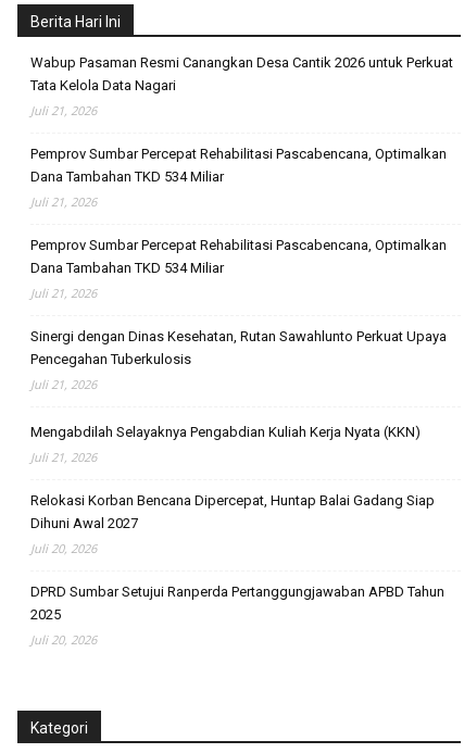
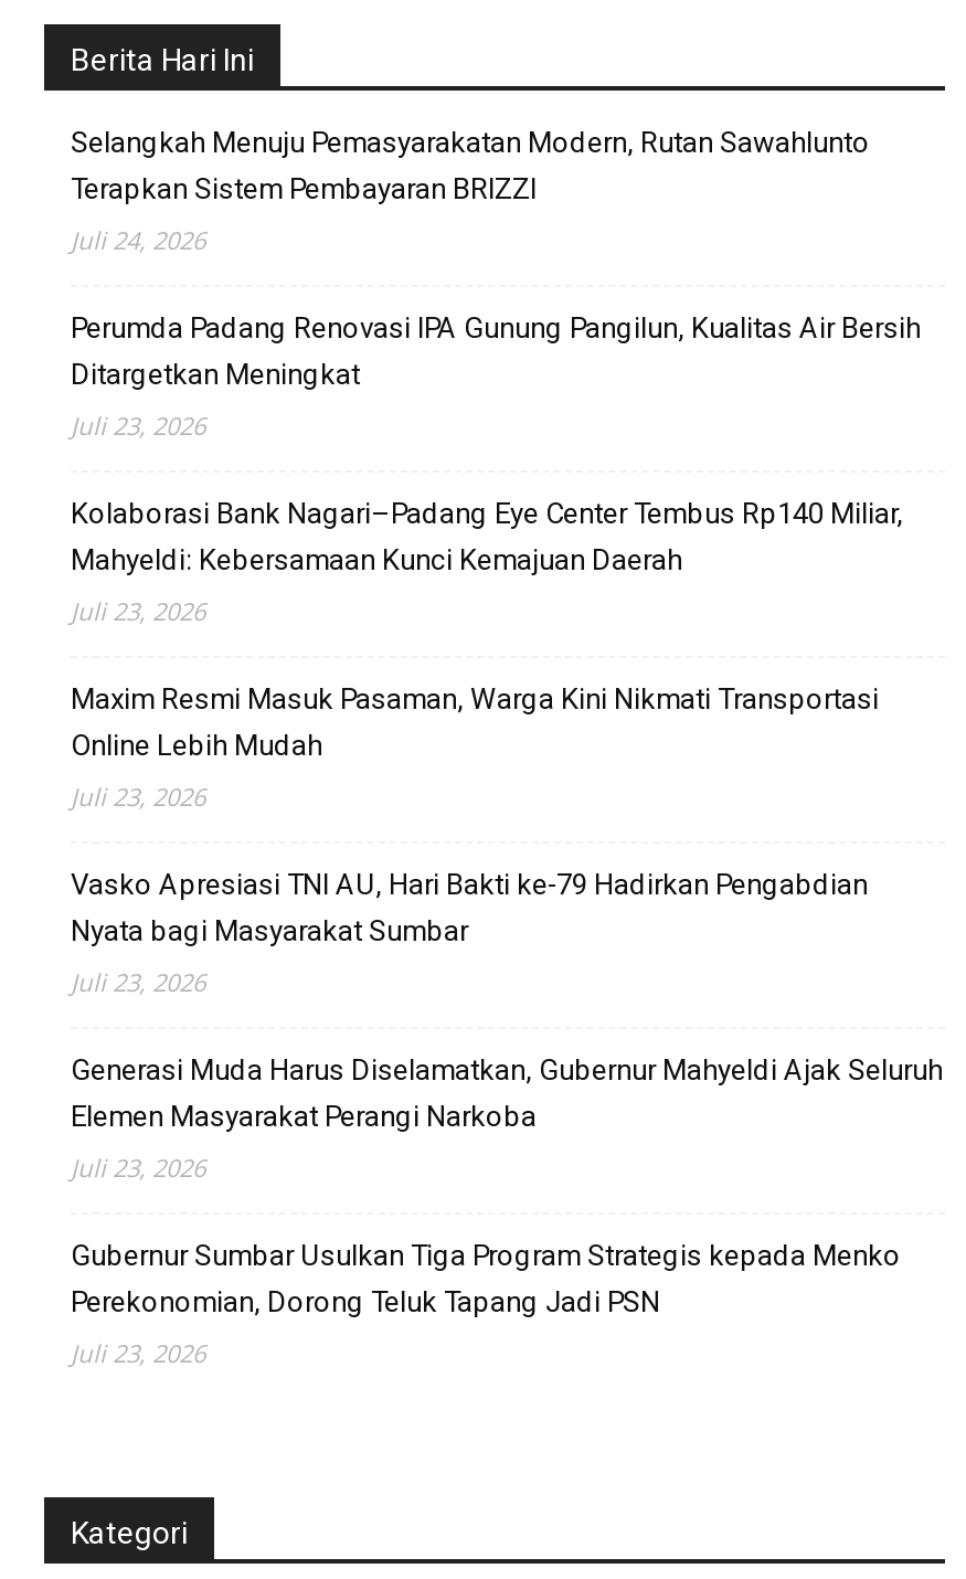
- Wabup Pasaman Resmi Canangkan Desa Cantik 2026 untuk Perkuat
- Tata Kelola Data Nagari
+ Selangkah Menuju Pemasyarakatan Modern, Rutan Sawahlunto
+ Terapkan Sistem Pembayaran BRIZZI

- Juli 21, 2026
+ Juli 24, 2026

- Pemprov Sumbar Percepat Rehabilitasi Pascabencana, Optimalkan
- Dana Tambahan TKD 534 Miliar
+ Perumda Padang Renovasi IPA Gunung Pangilun, Kualitas Air Bersih
+ Ditargetkan Meningkat

- Juli 21, 2026
+ Juli 23, 2026

- Pemprov Sumbar Percepat Rehabilitasi Pascabencana, Optimalkan
- Dana Tambahan TKD 534 Miliar
+ Kolaborasi Bank Nagari–Padang Eye Center Tembus Rp140 Miliar,
+ Mahyeldi: Kebersamaan Kunci Kemajuan Daerah

- Juli 21, 2026
+ Juli 23, 2026

- Sinergi dengan Dinas Kesehatan, Rutan Sawahlunto Perkuat Upaya
- Pencegahan Tuberkulosis
+ Maxim Resmi Masuk Pasaman, Warga Kini Nikmati Transportasi
+ Online Lebih Mudah

- Juli 21, 2026
+ Juli 23, 2026

- Mengabdilah Selayaknya Pengabdian Kuliah Kerja Nyata (KKN)
+ Vasko Apresiasi TNI AU, Hari Bakti ke-79 Hadirkan Pengabdian
+ Nyata bagi Masyarakat Sumbar

- Juli 21, 2026
+ Juli 23, 2026

- Relokasi Korban Bencana Dipercepat, Huntap Balai Gadang Siap
- Dihuni Awal 2027
+ Generasi Muda Harus Diselamatkan, Gubernur Mahyeldi Ajak Seluruh
+ Elemen Masyarakat Perangi Narkoba

- Juli 20, 2026
+ Juli 23, 2026

- DPRD Sumbar Setujui Ranperda Pertanggungjawaban APBD Tahun
- 2025
+ Gubernur Sumbar Usulkan Tiga Program Strategis kepada Menko
+ Perekonomian, Dorong Teluk Tapang Jadi PSN

- Juli 20, 2026
+ Juli 23, 2026
